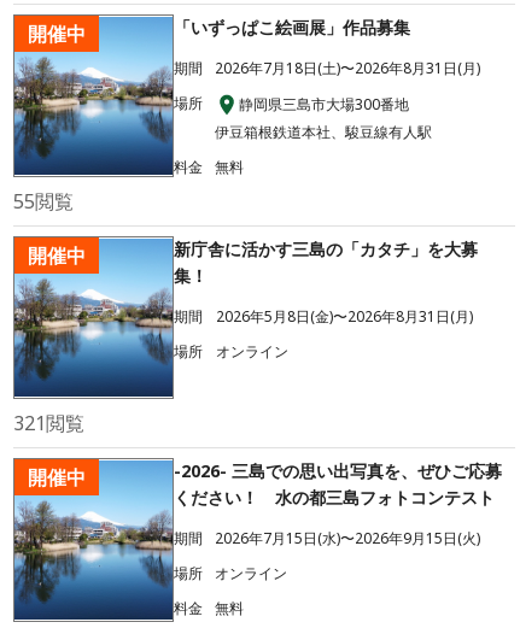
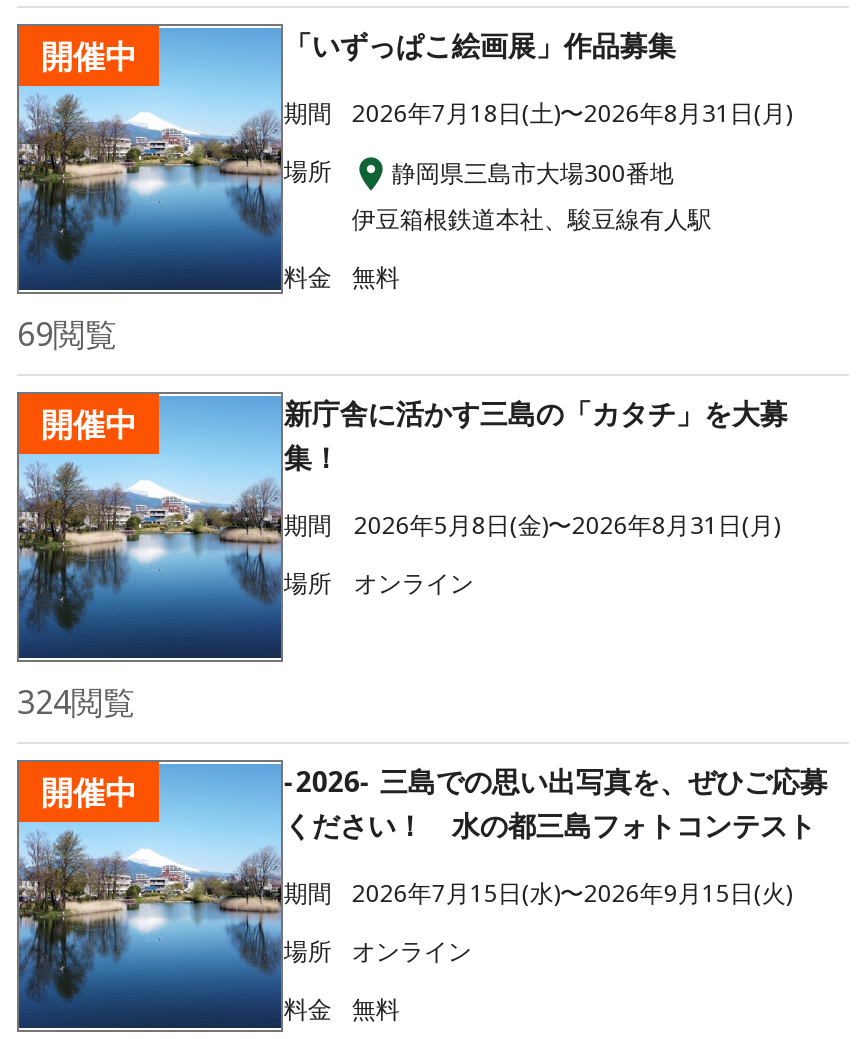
- 55閲覧
+ 69閲覧

- 321閲覧
+ 324閲覧
